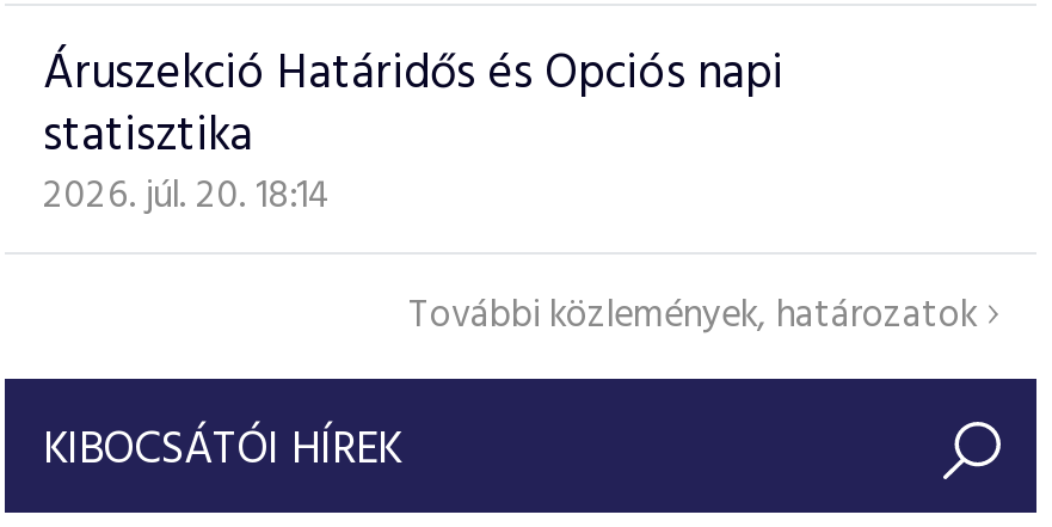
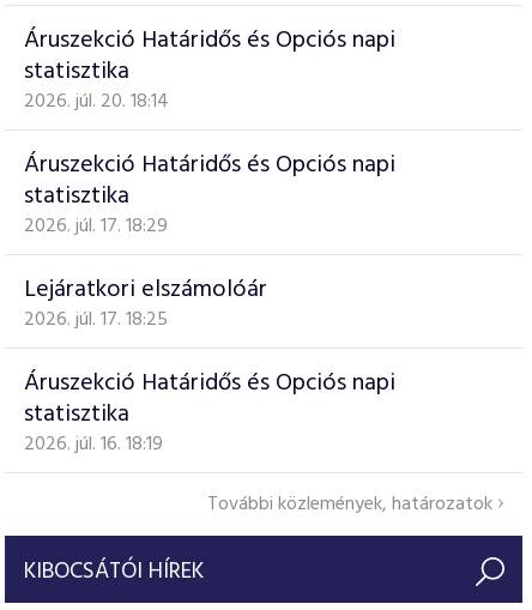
+ Áruszekció Határidős és Opciós napi
+ statisztika
+ 2026. júl. 17. 18:29
+ Lejáratkori elszámolóár
+ 2026. júl. 17. 18:25
+ Áruszekció Határidős és Opciós napi
+ statisztika
+ 2026. júl. 16. 18:19
